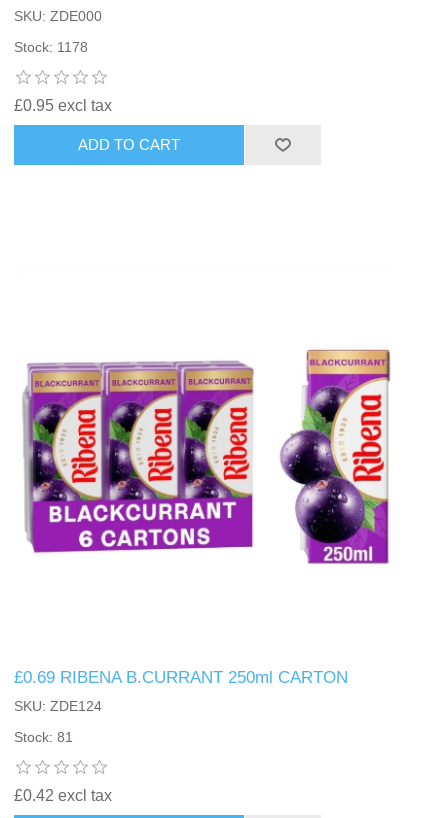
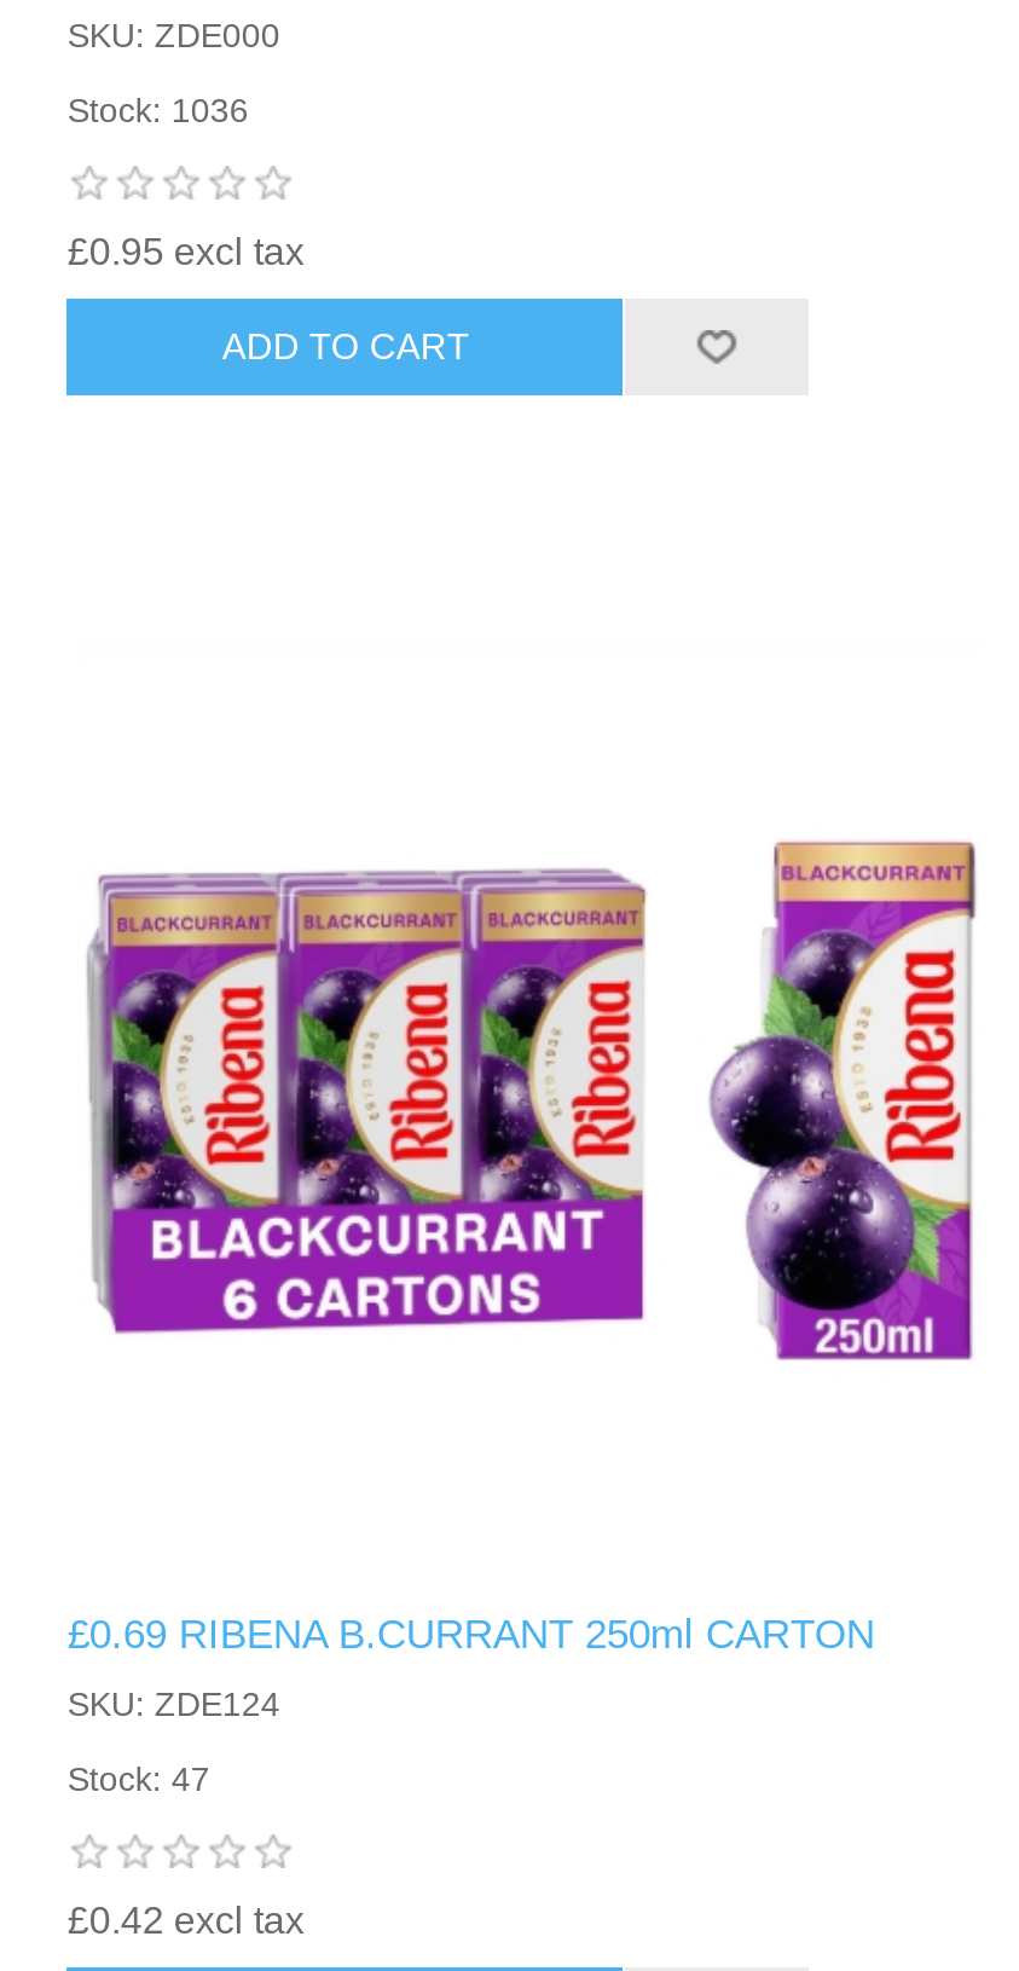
- Stock: 1178
+ Stock: 1036

- Stock: 81
+ Stock: 47
